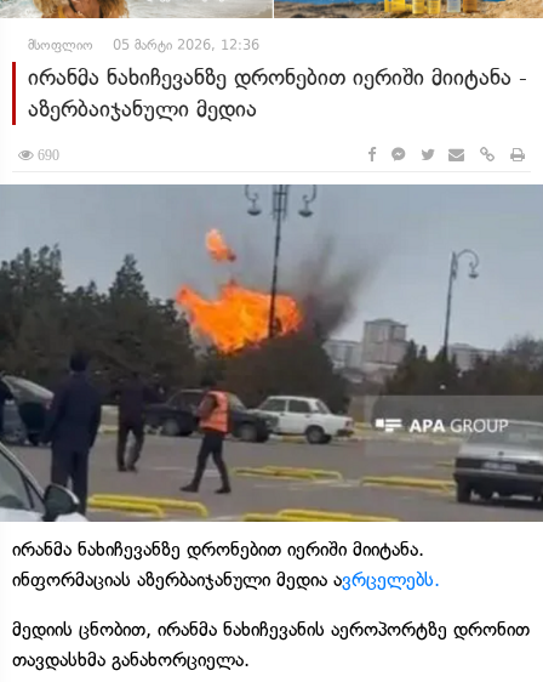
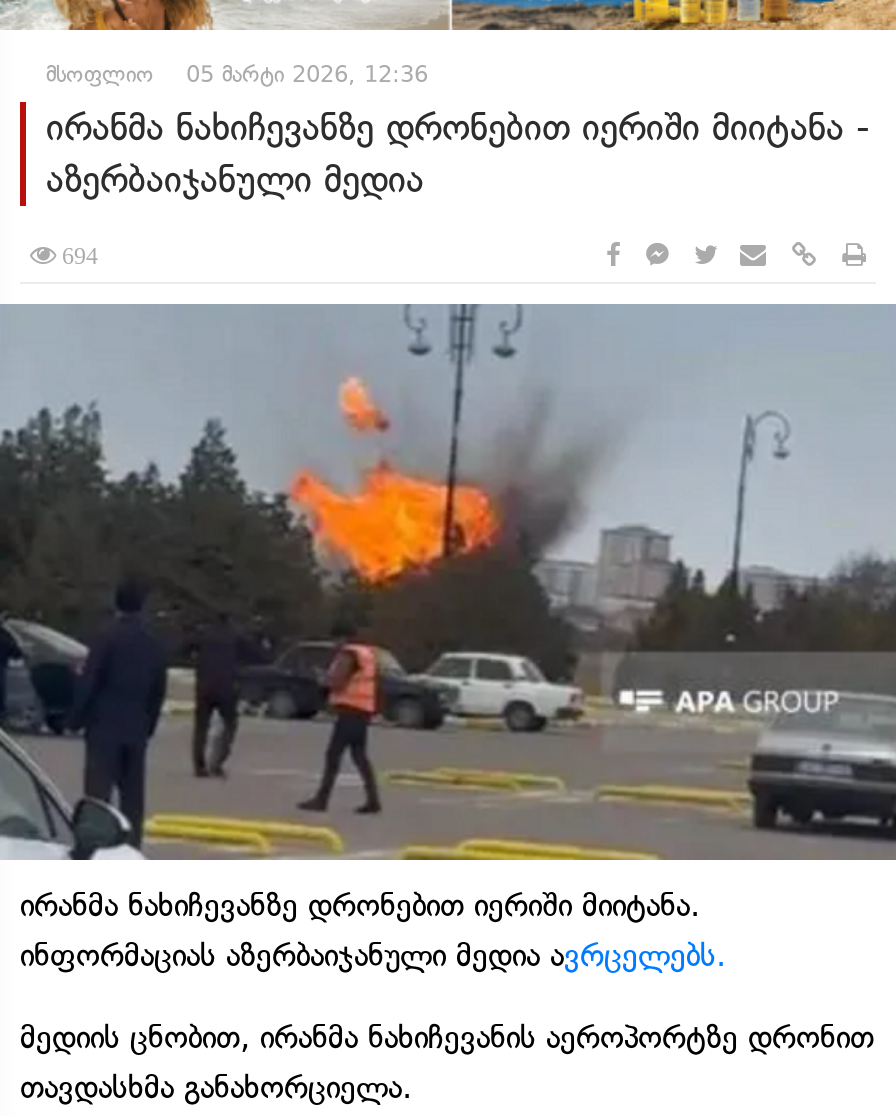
- 690
+ 694
